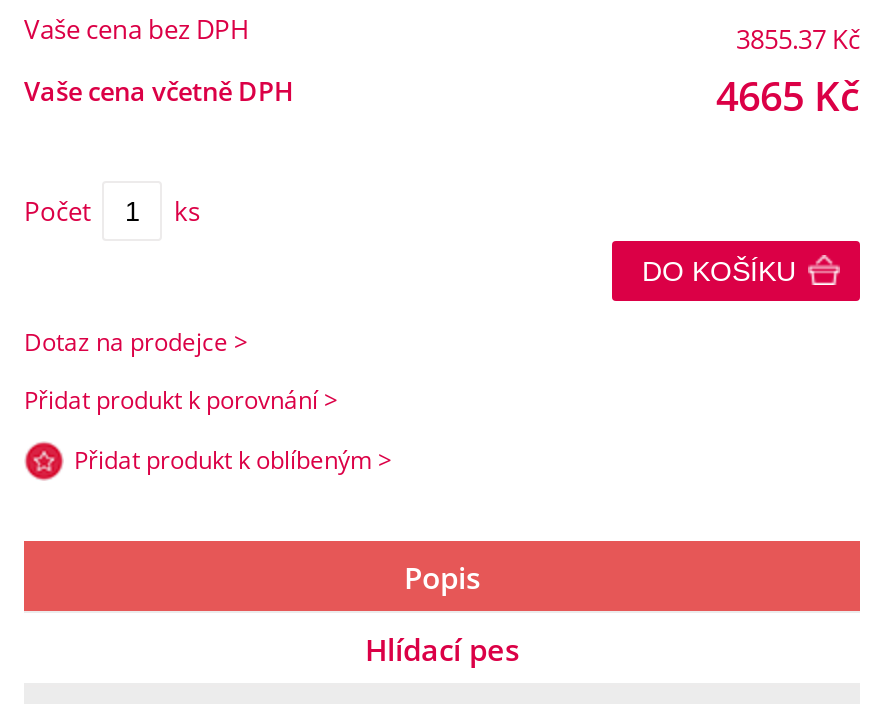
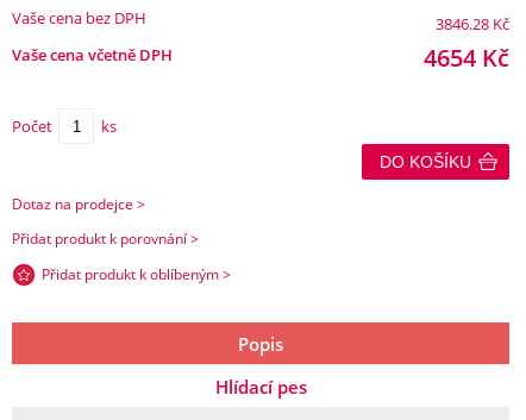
- 3855.37 Kč
+ 3846.28 Kč

- 4665 Kč
+ 4654 Kč
